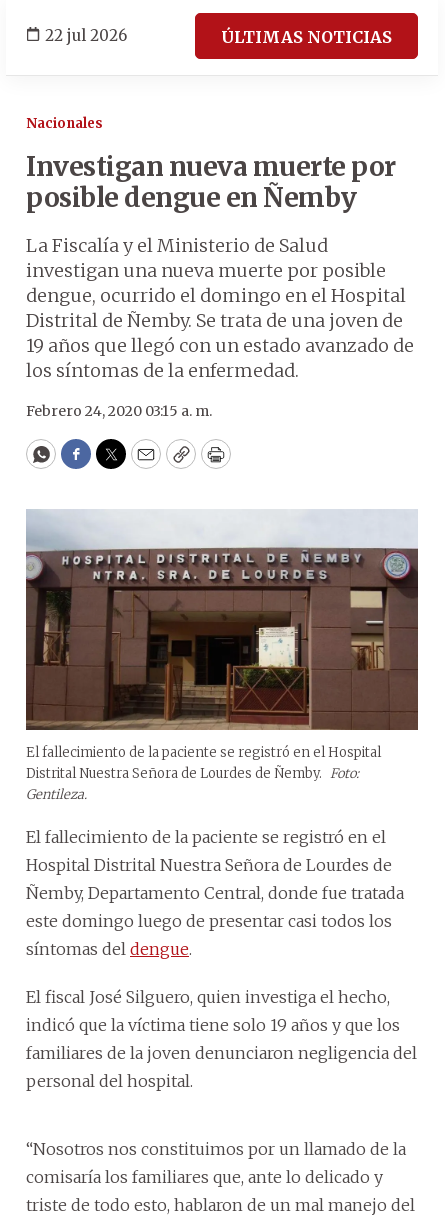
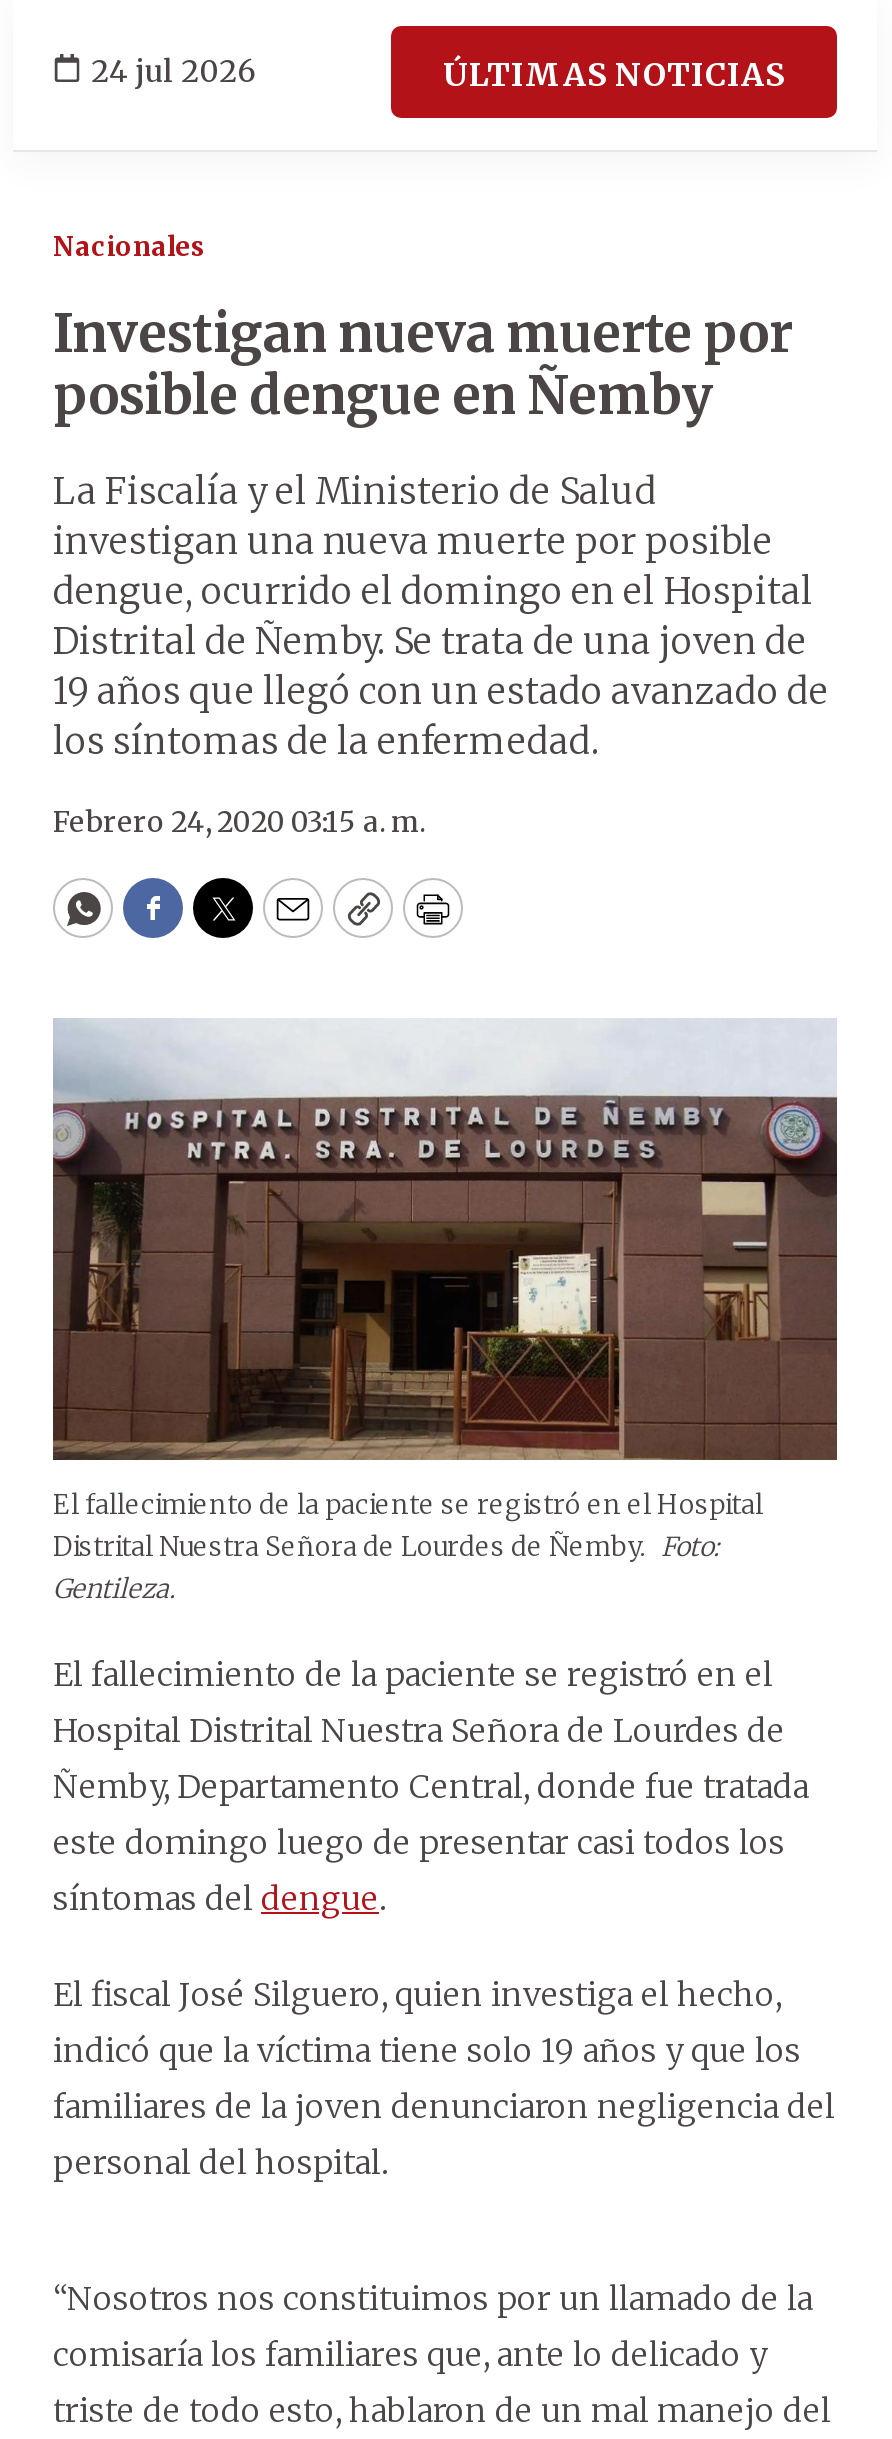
- 22 jul 2026
+ 24 jul 2026
